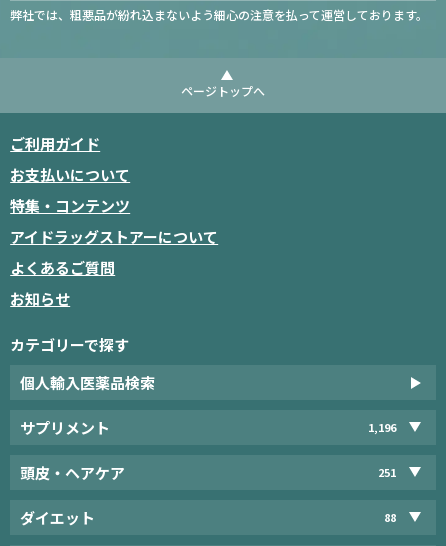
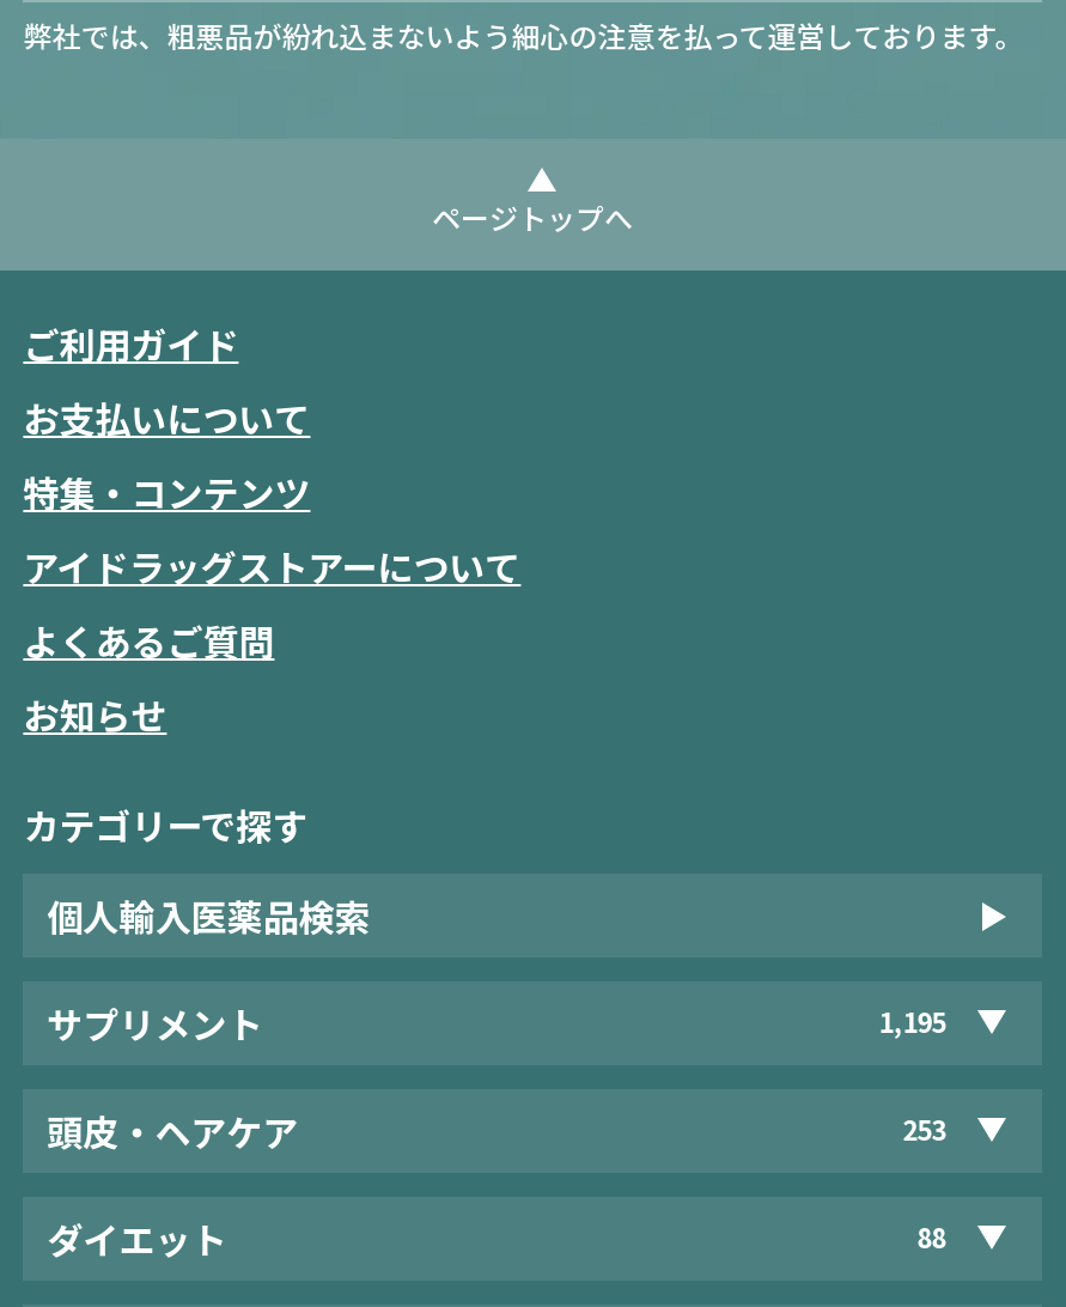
- 1,196
+ 1,195

- 251
+ 253
